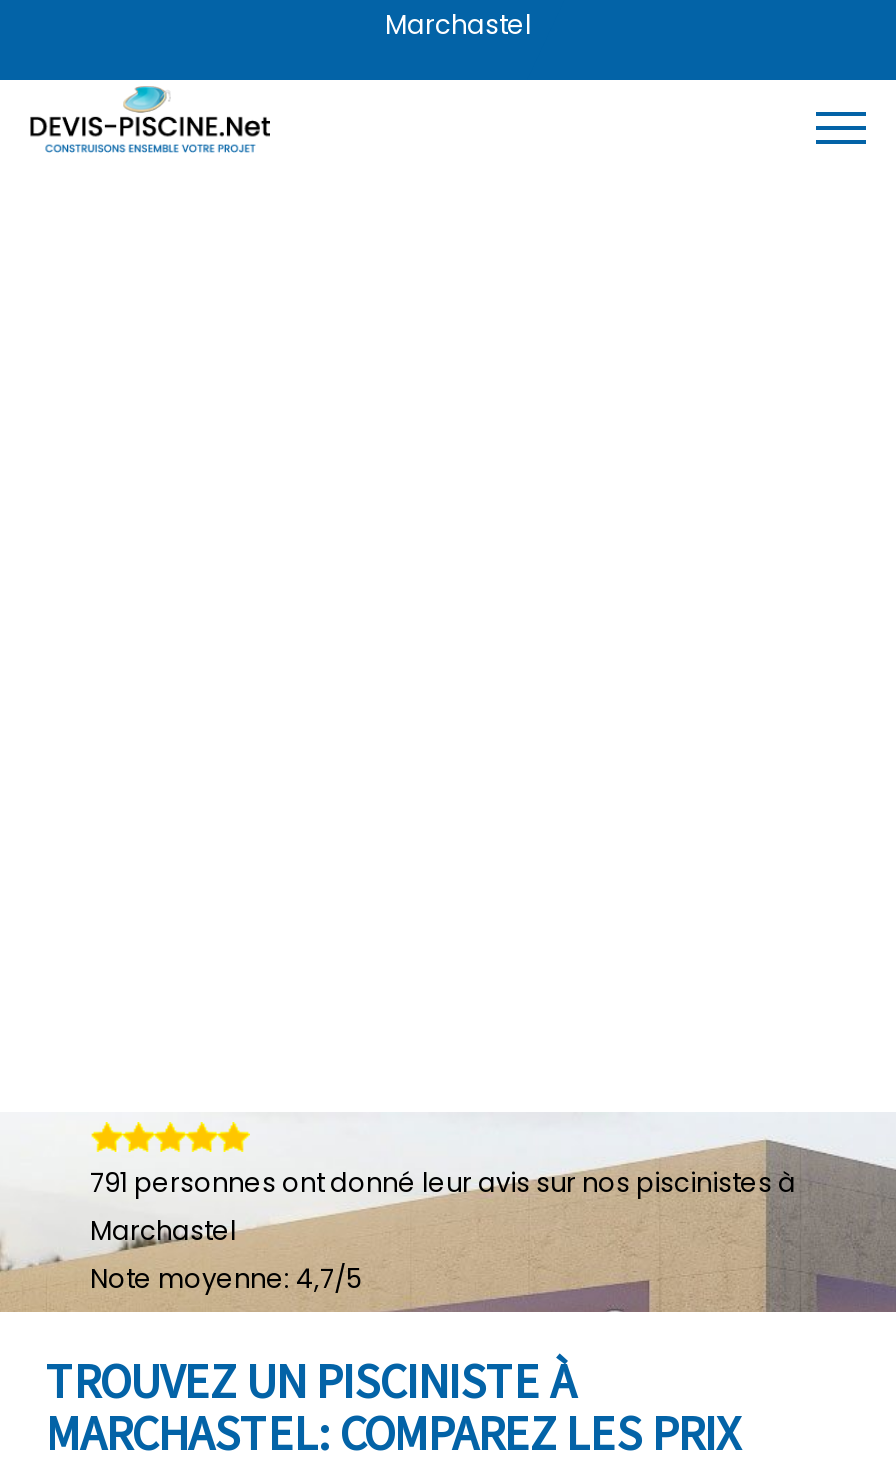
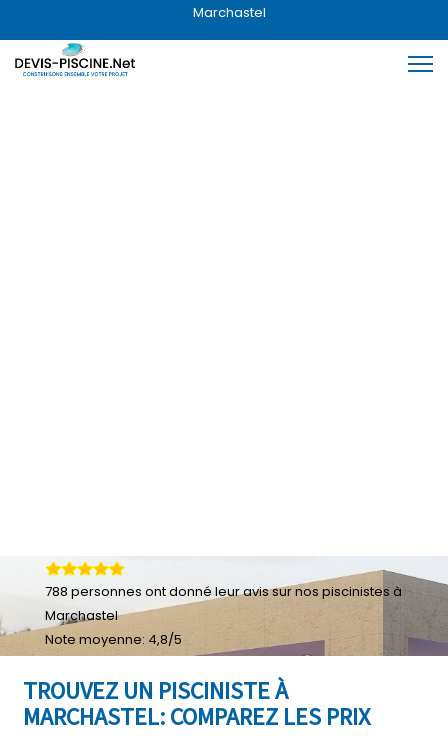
- 791 personnes ont donné leur avis sur nos piscinistes à
+ 788 personnes ont donné leur avis sur nos piscinistes à

- Note moyenne: 4,7/5
+ Note moyenne: 4,8/5
